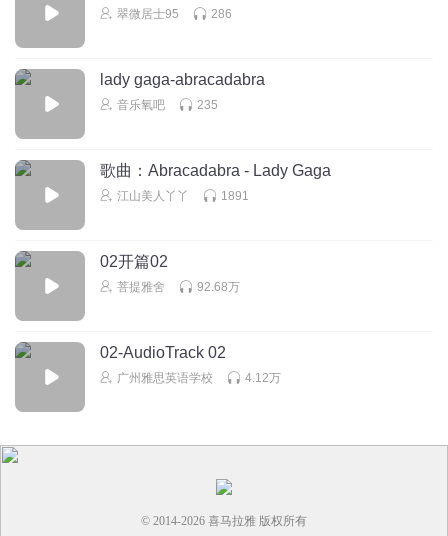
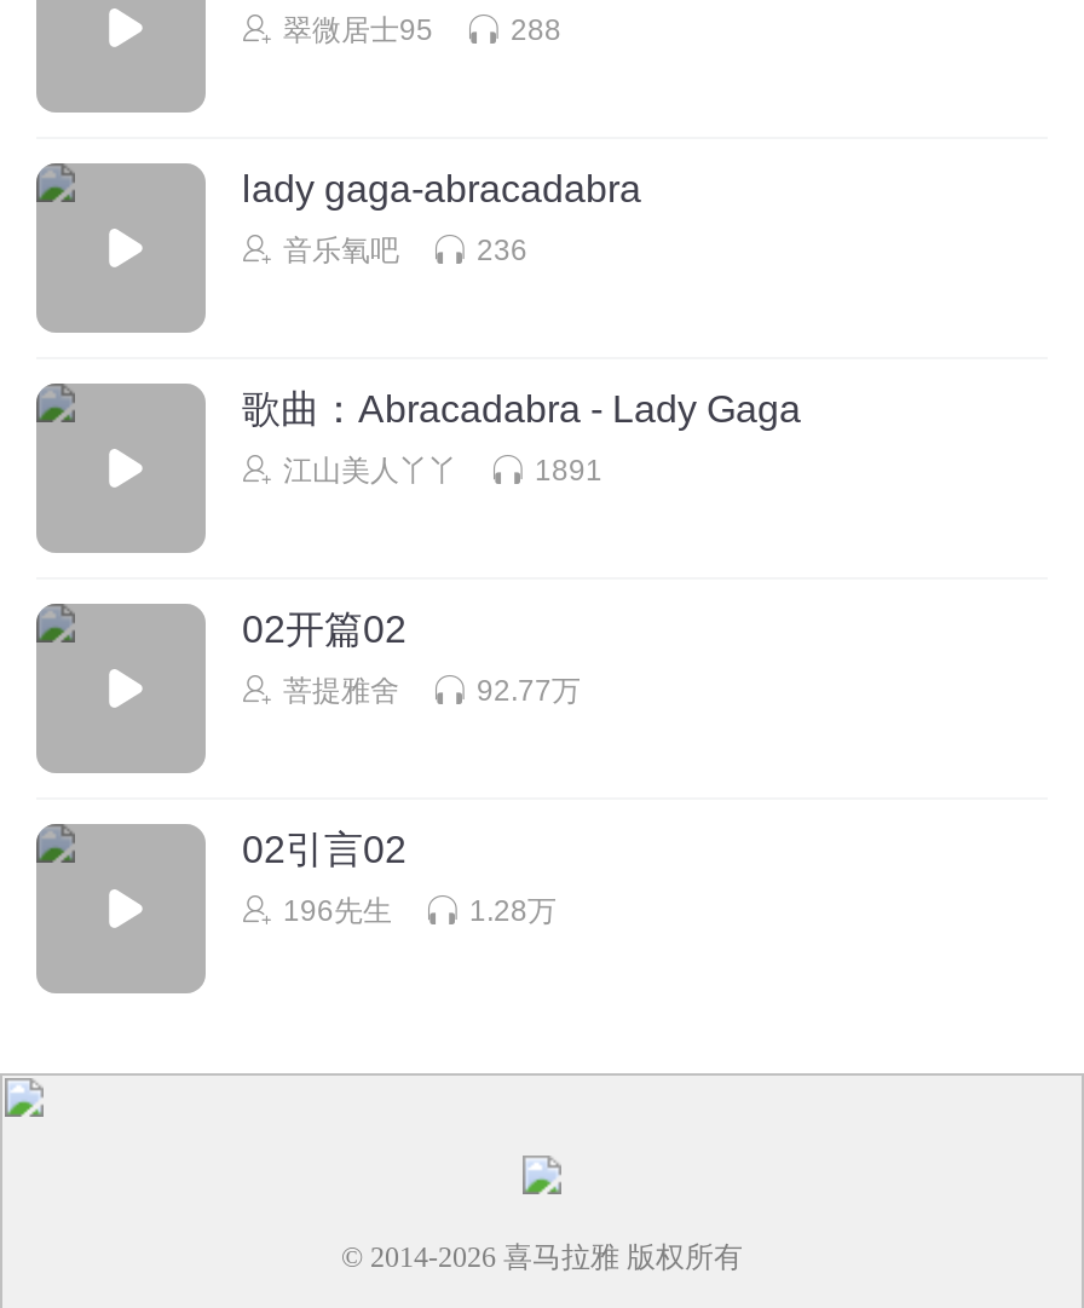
- 286
+ 288

- 235
+ 236

- 92.68万
+ 92.77万

- 02-AudioTrack 02
+ 02引言02

- 广州雅思英语学校
- 4.12万
+ 196先生
+ 1.28万
